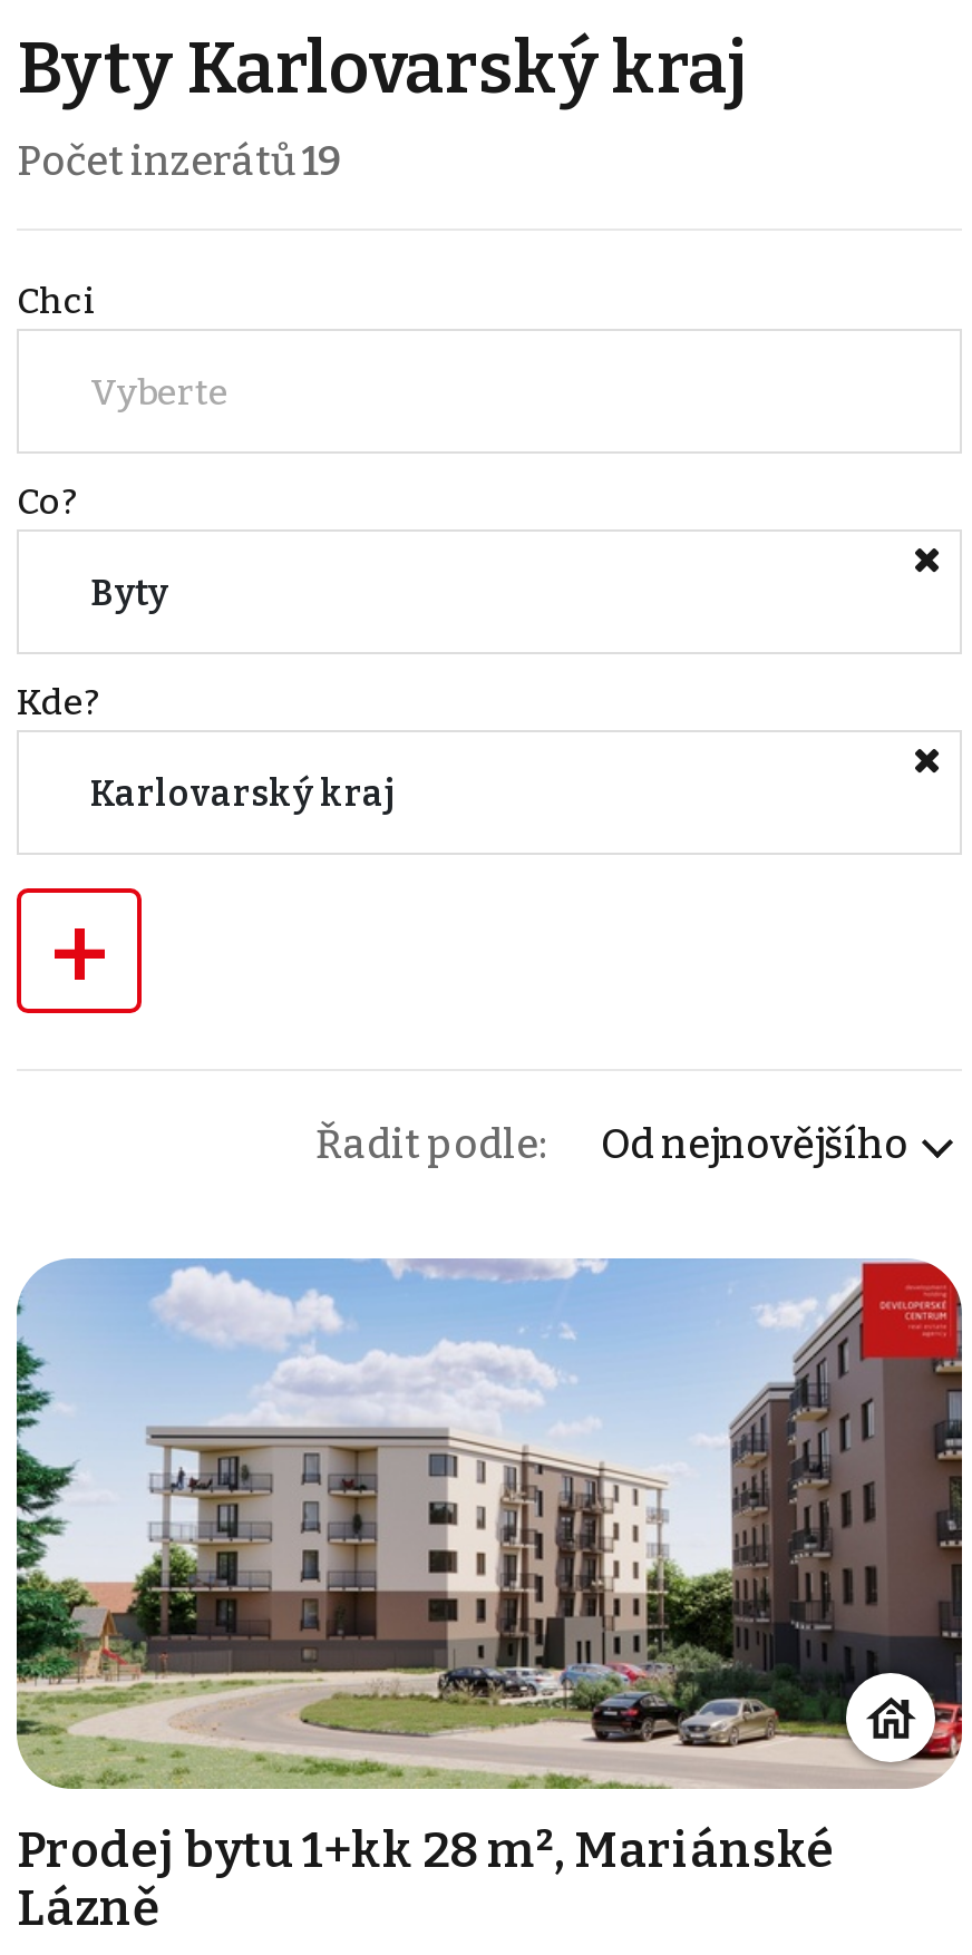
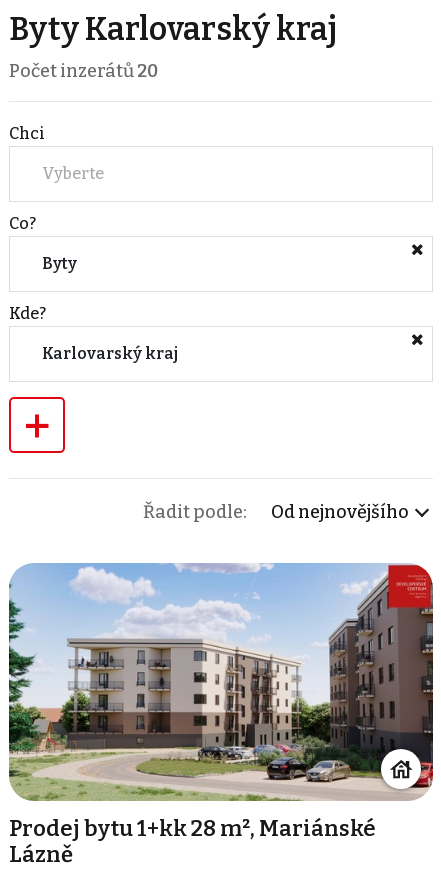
- Počet inzerátů19
+ Počet inzerátů20
